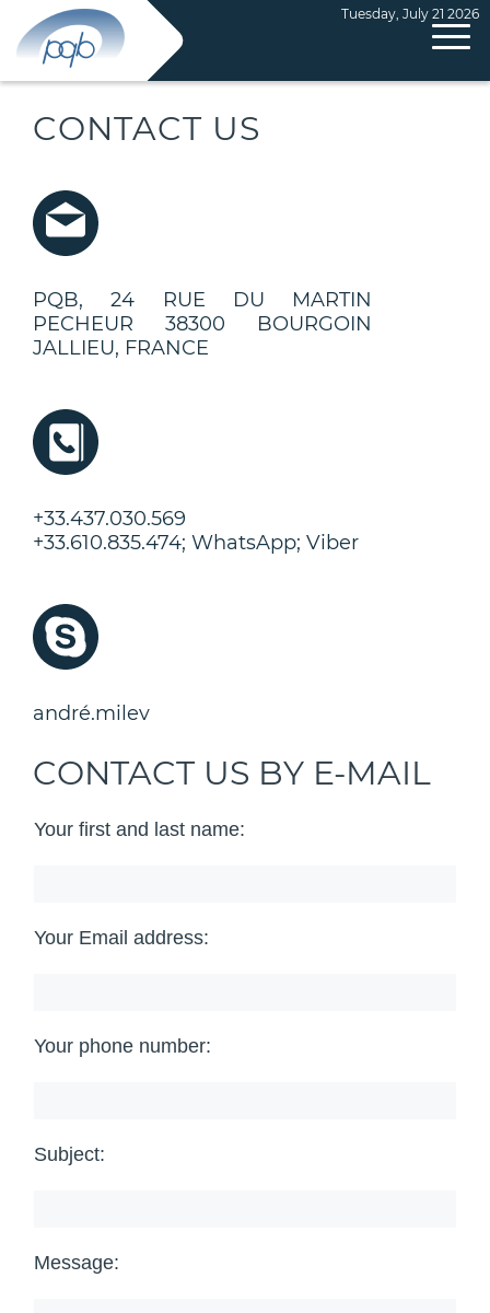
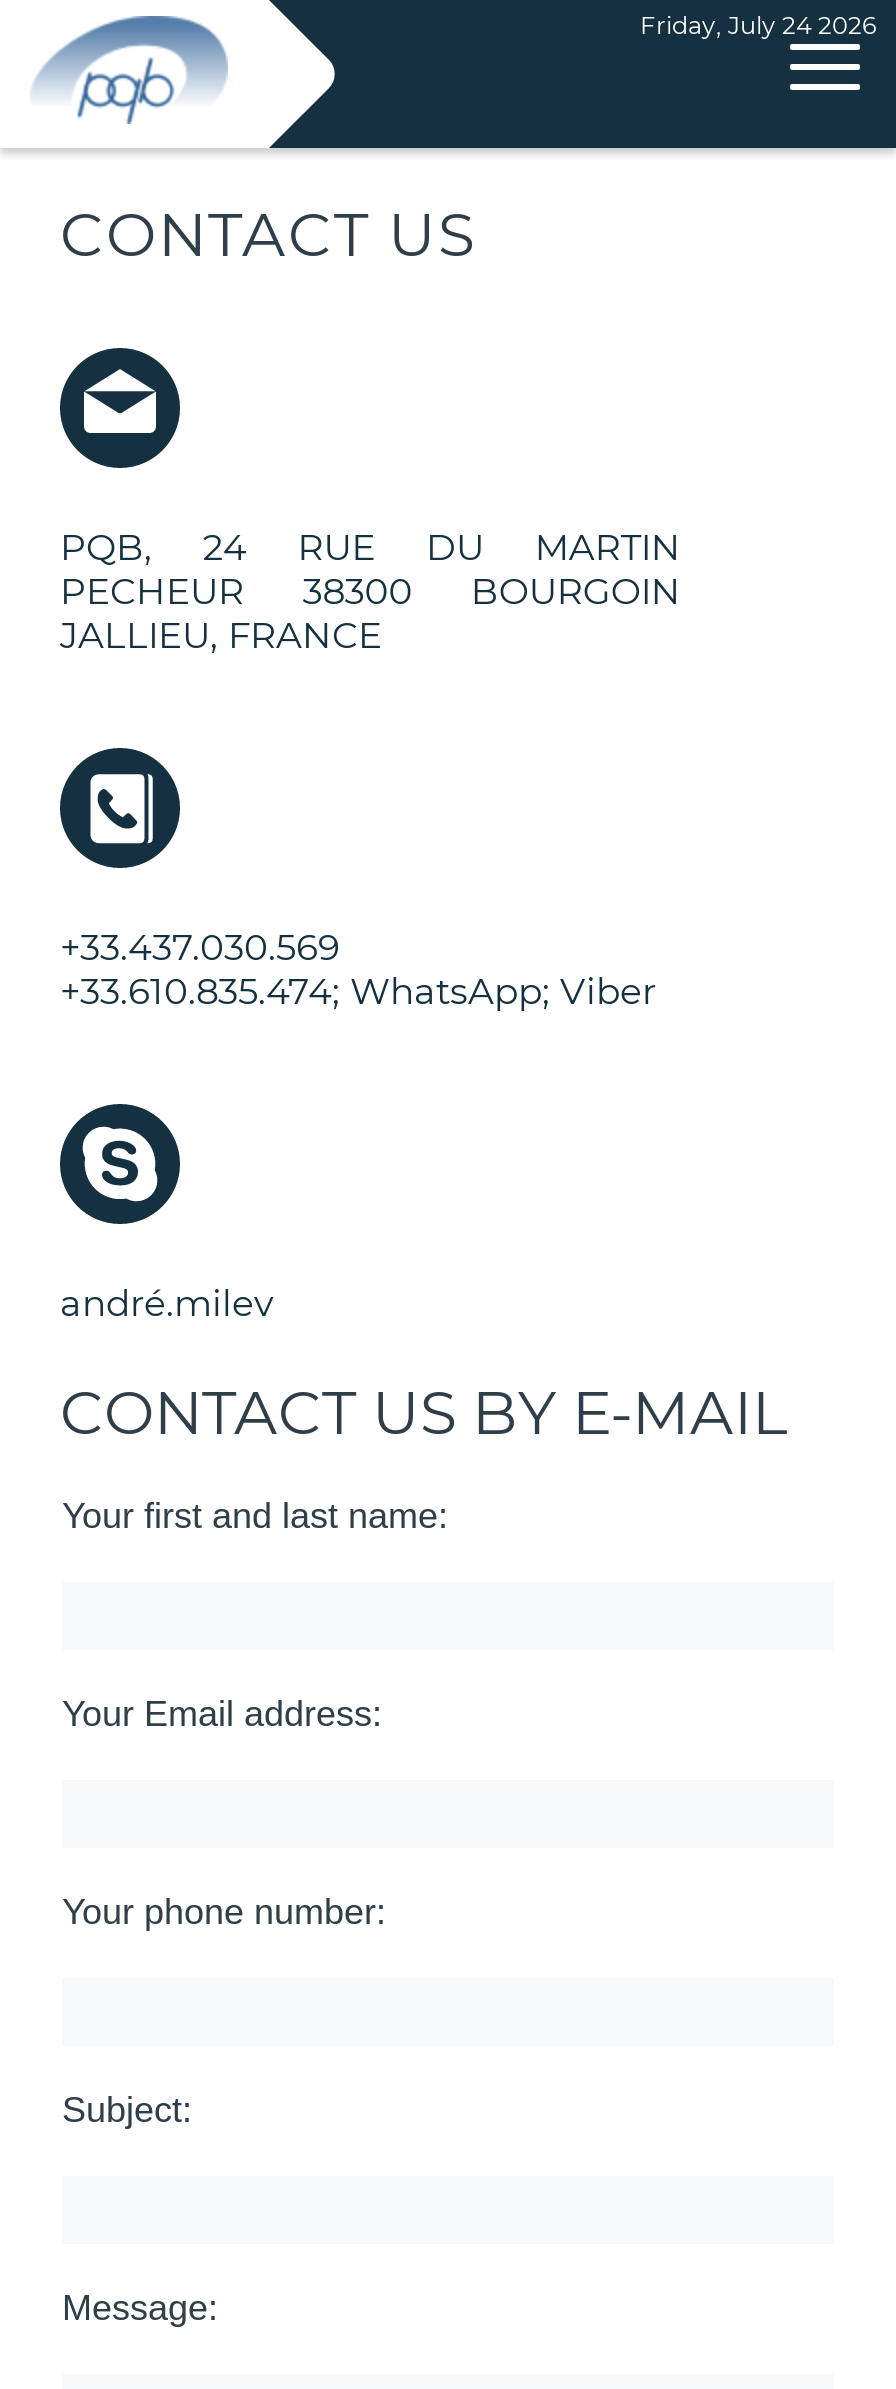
- Tuesday, July 21 2026
+ Friday, July 24 2026
